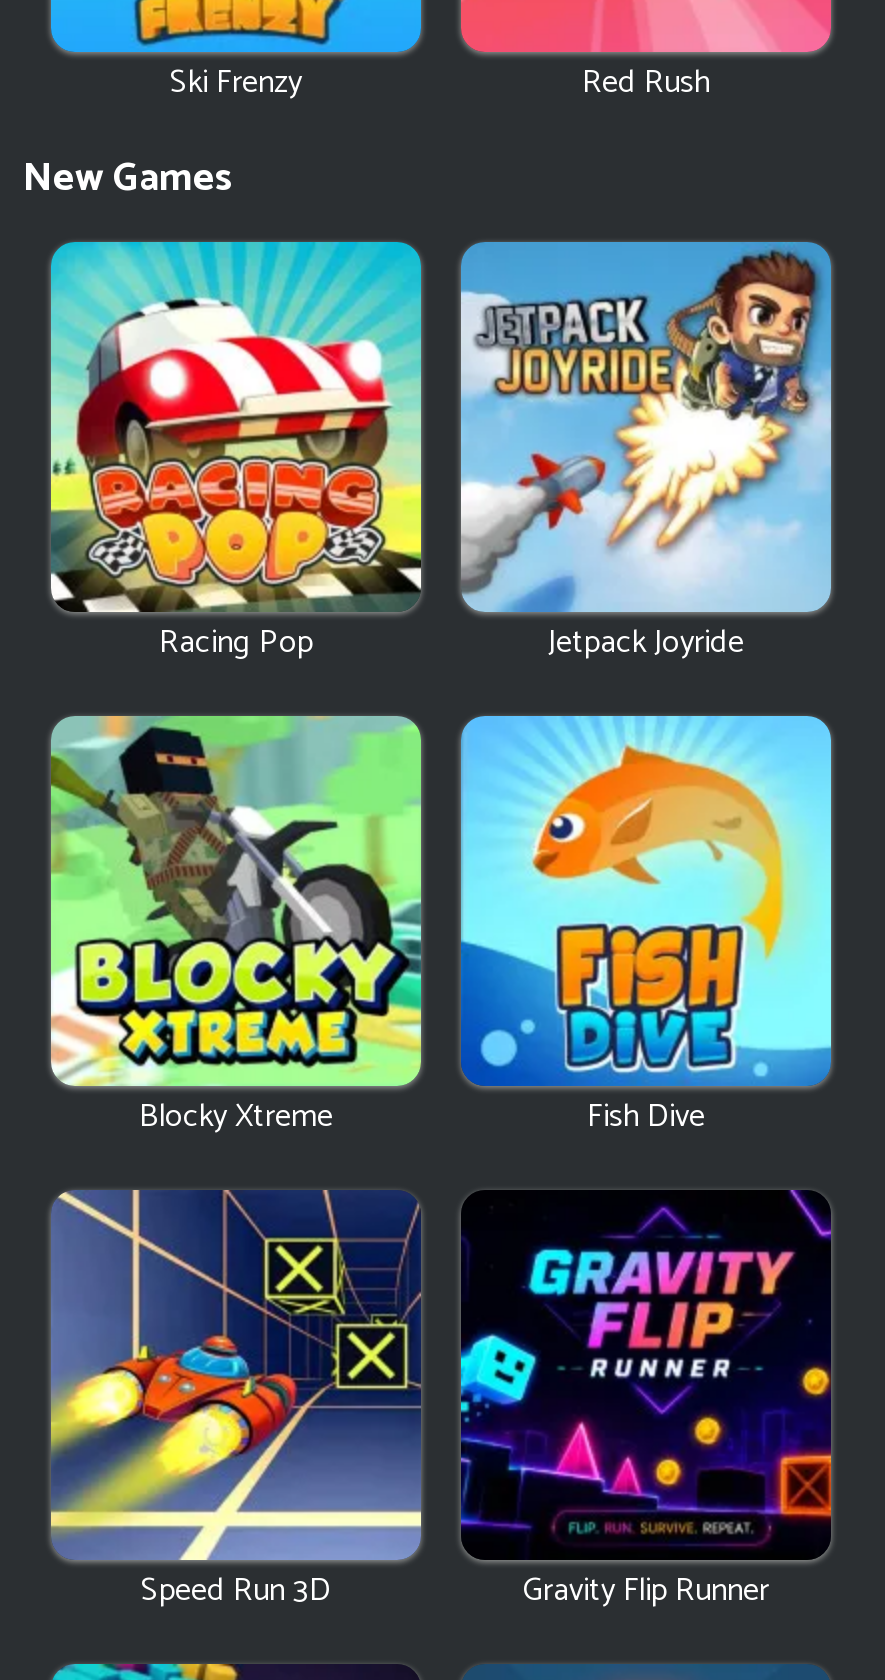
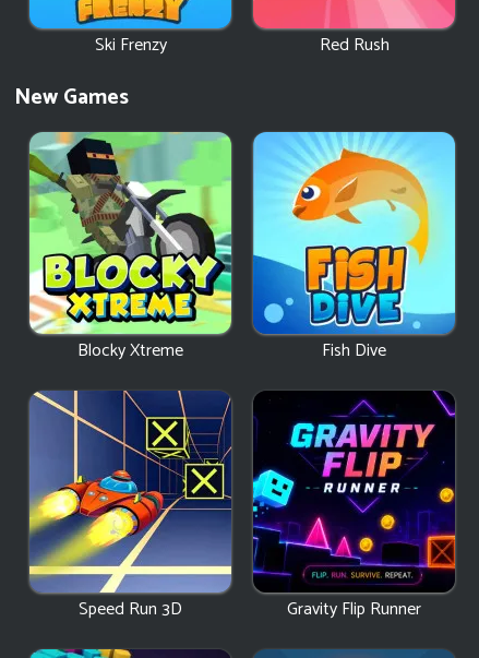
- [image]
- Racing Pop
- Jetpack Joyride

- [image]
